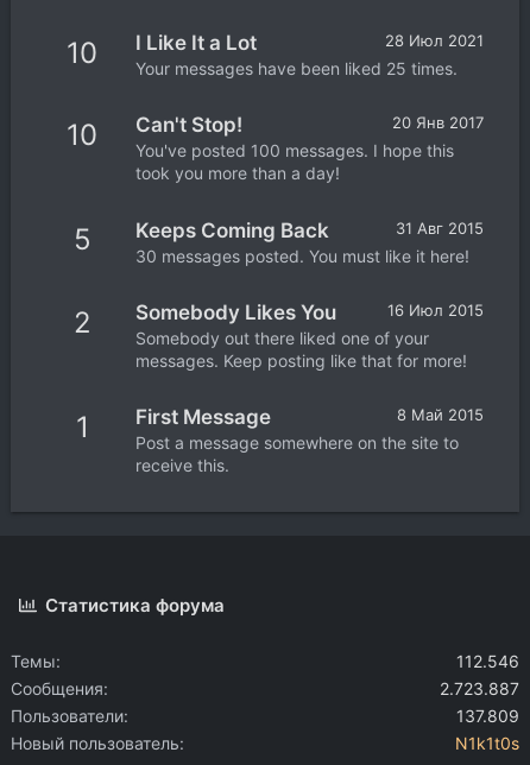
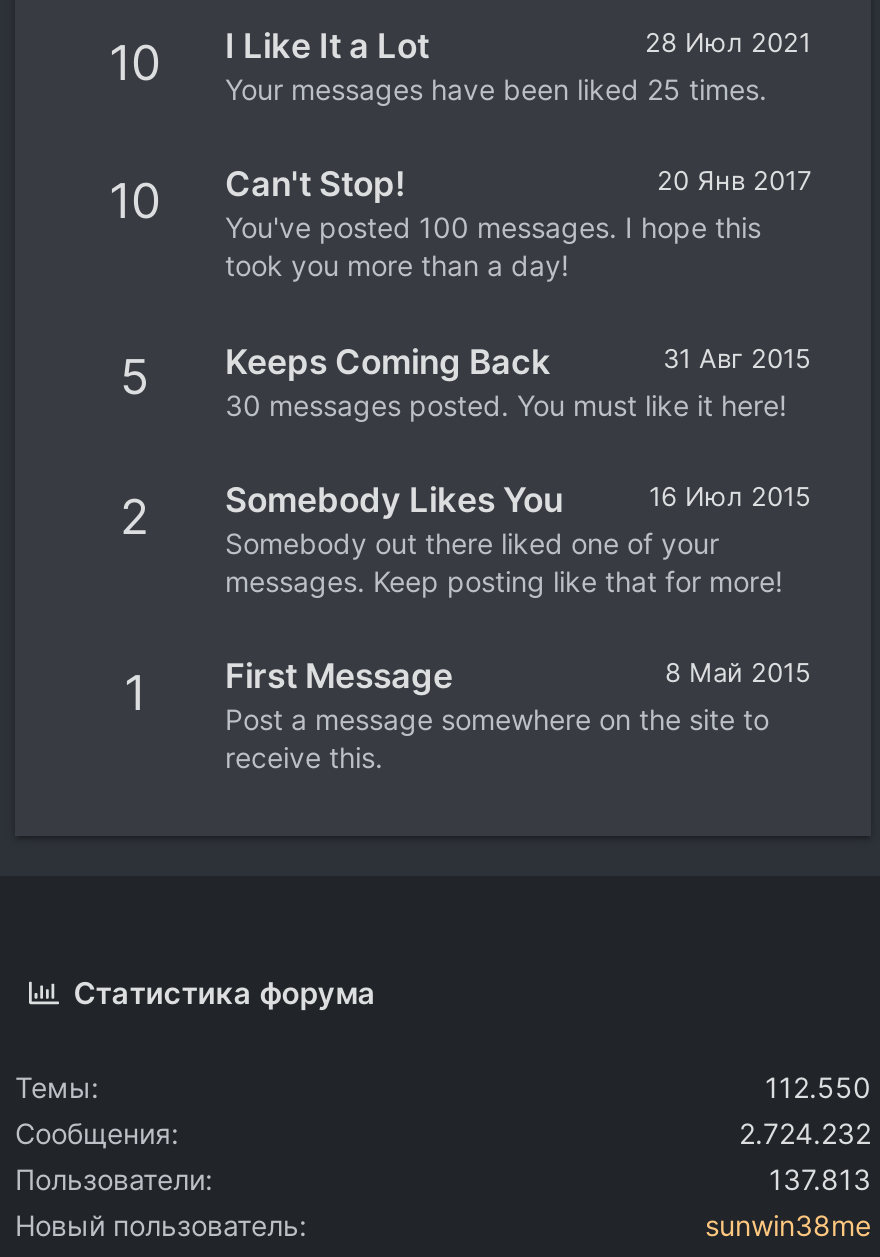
- 112.546
+ 112.550

- 2.723.887
+ 2.724.232

- 137.809
+ 137.813

- N1k1t0s
+ sunwin38me
